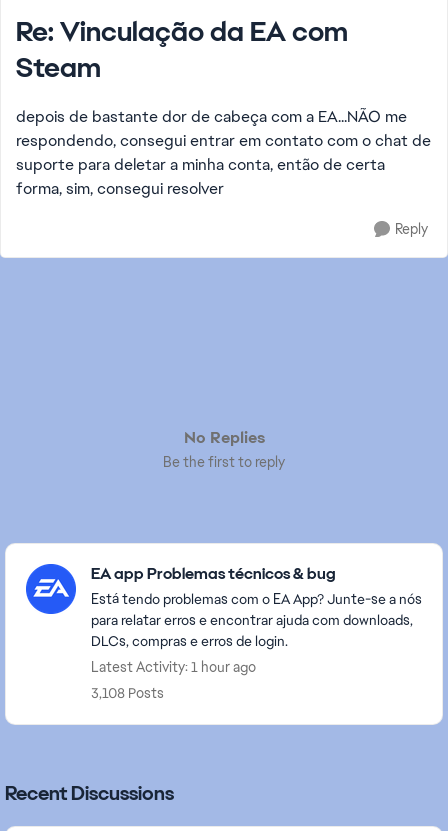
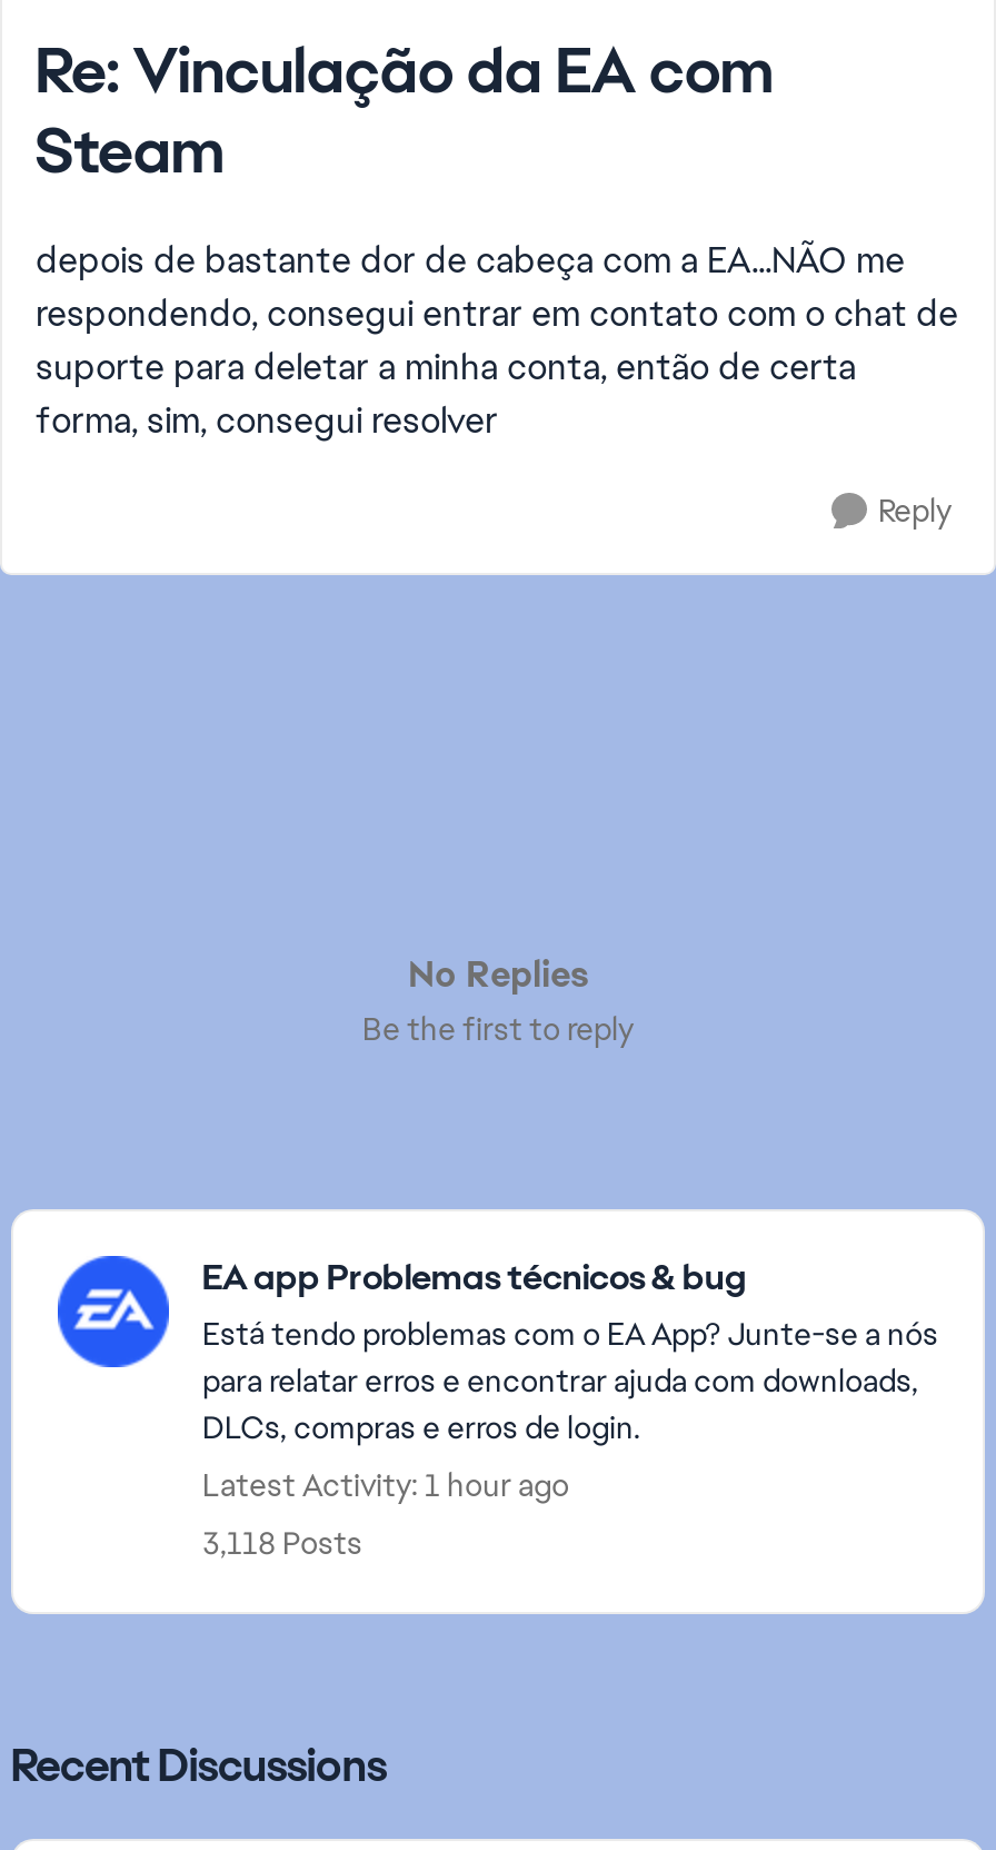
- 3,108 Posts
+ 3,118 Posts
